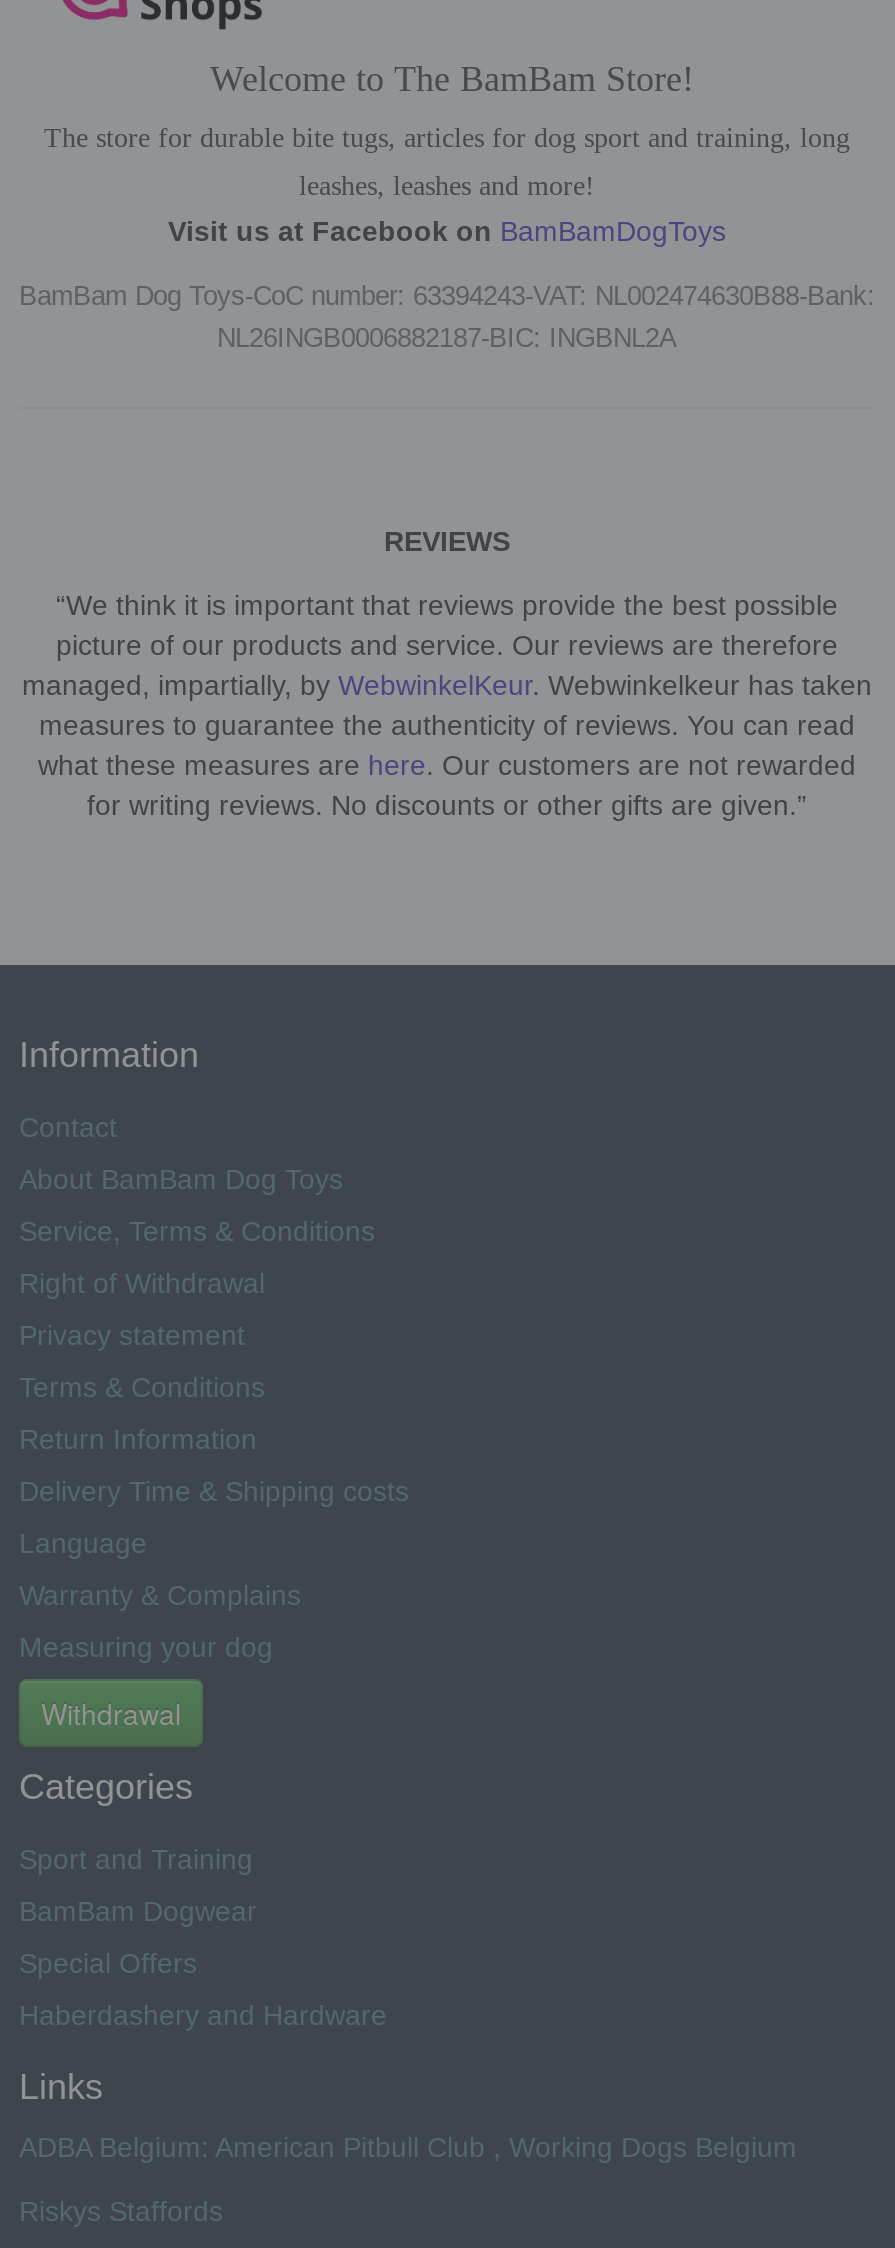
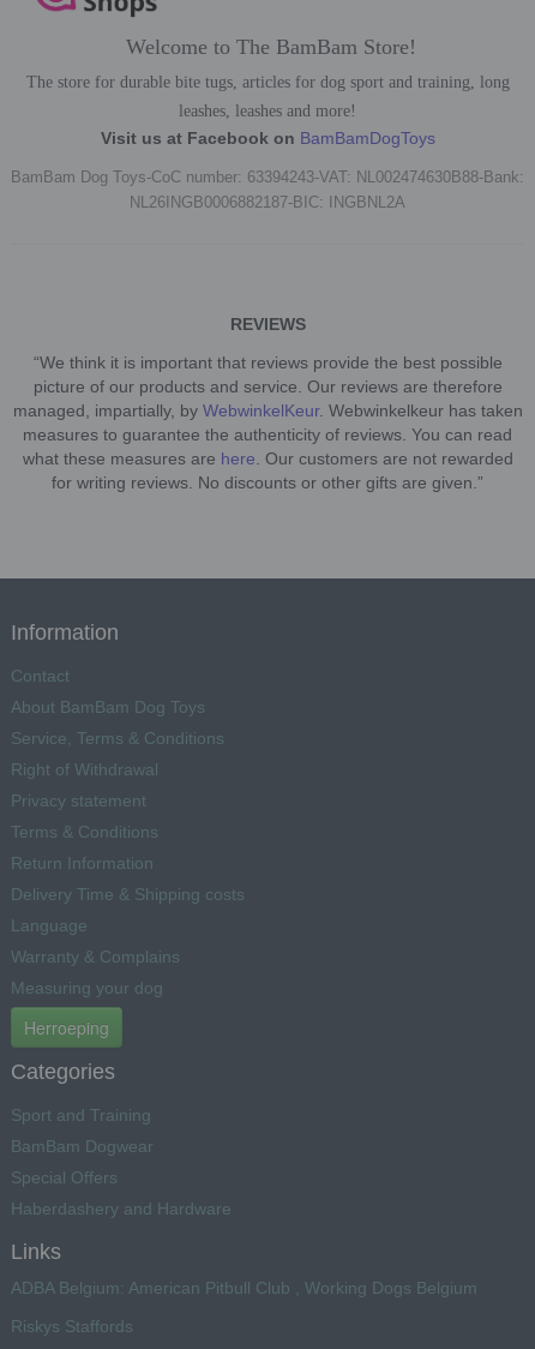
- Withdrawal
+ Herroeping
